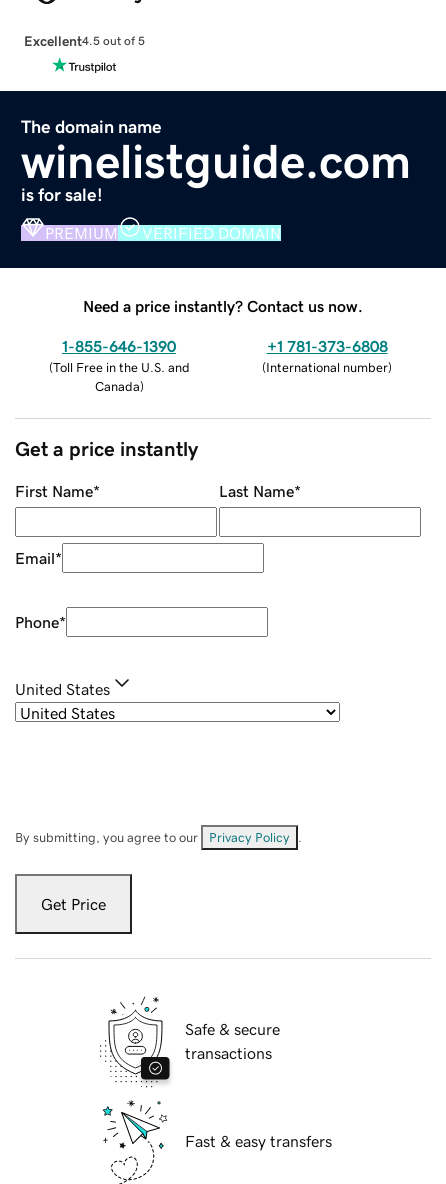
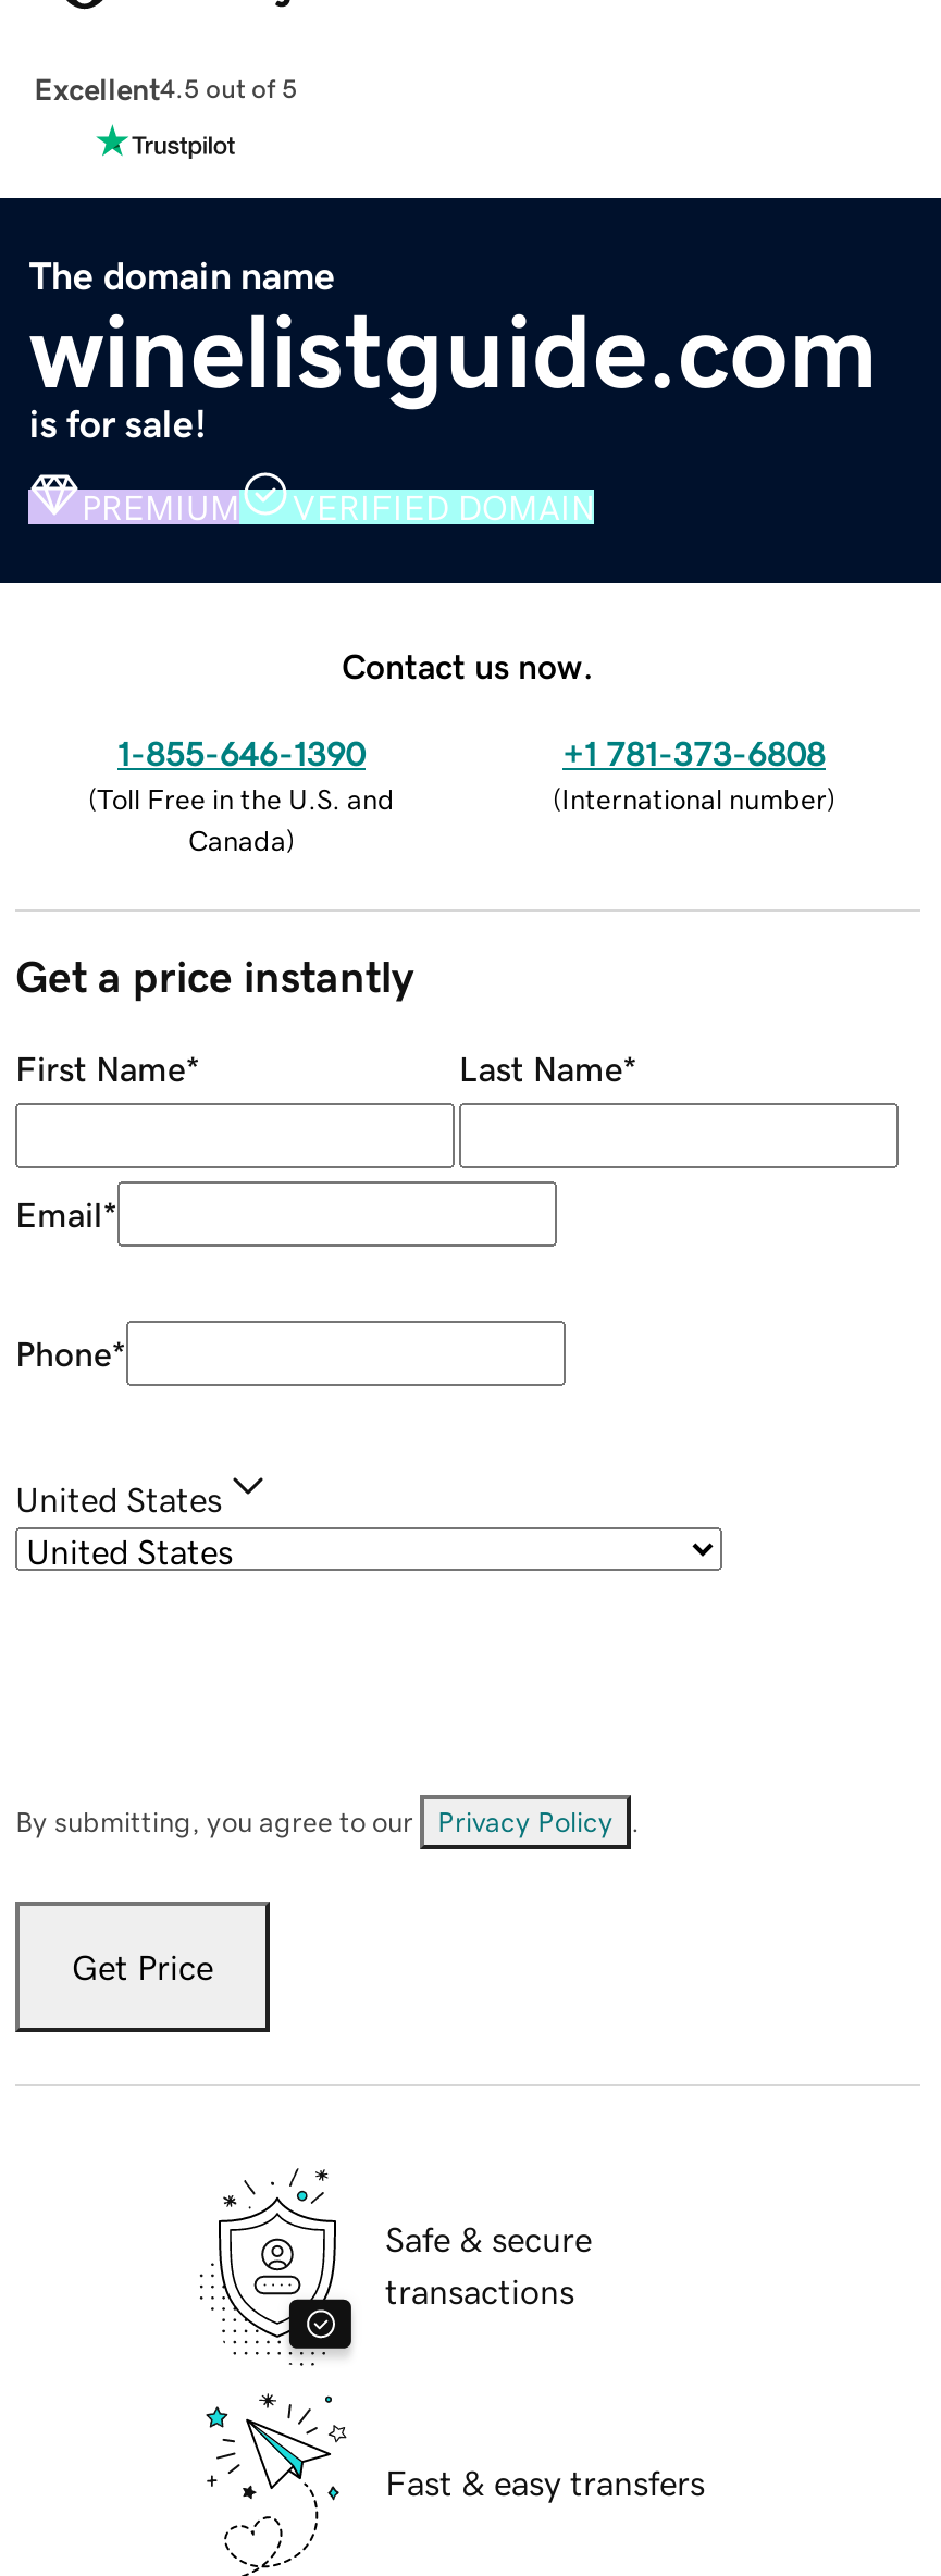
- Need a price instantly? Contact us now.
+ Contact us now.
